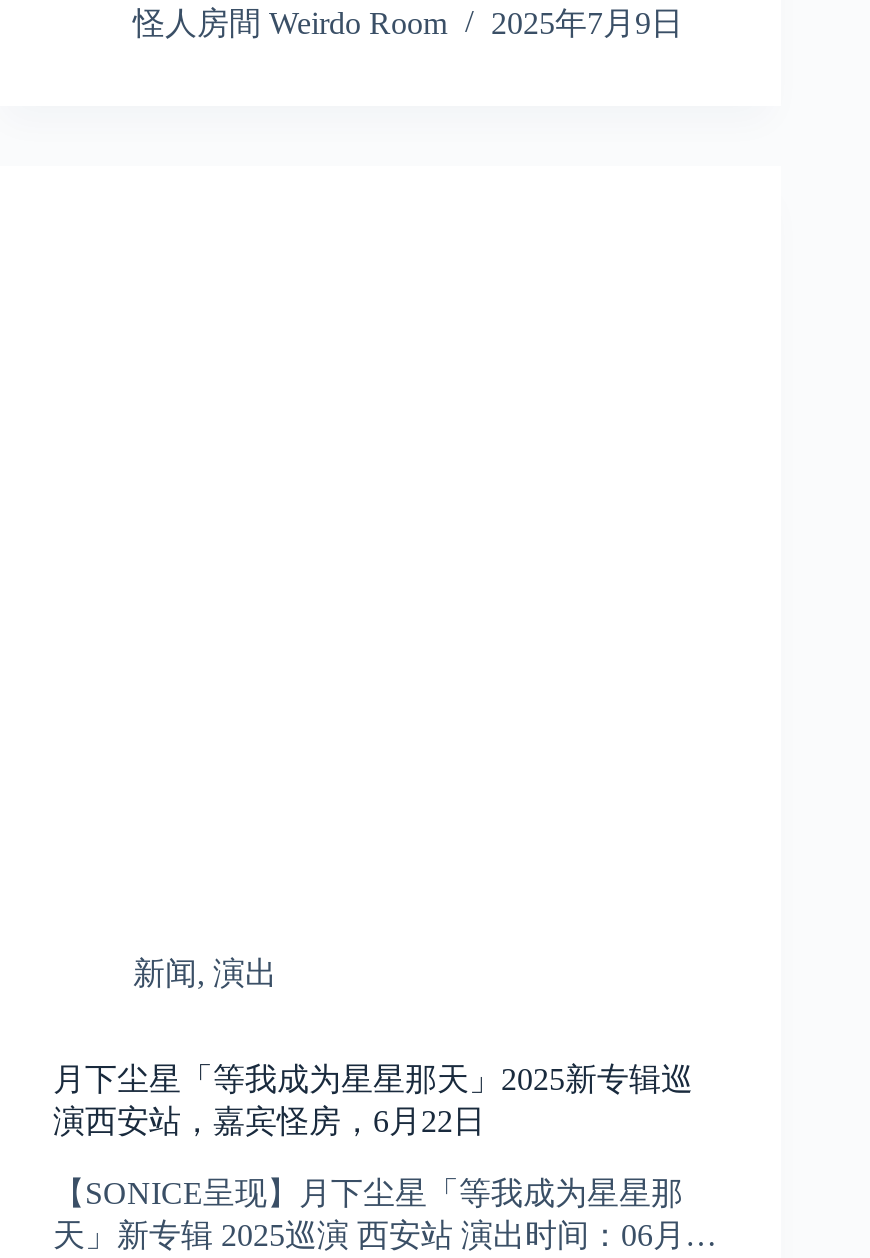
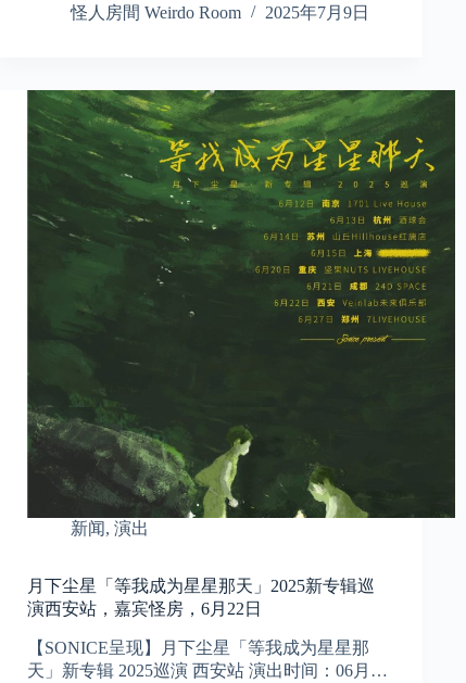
+ [image]
